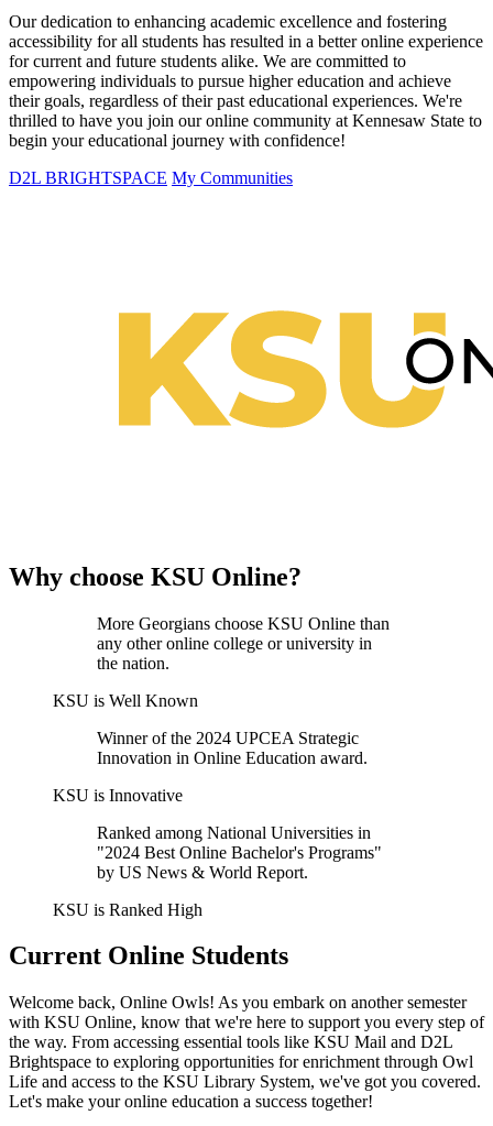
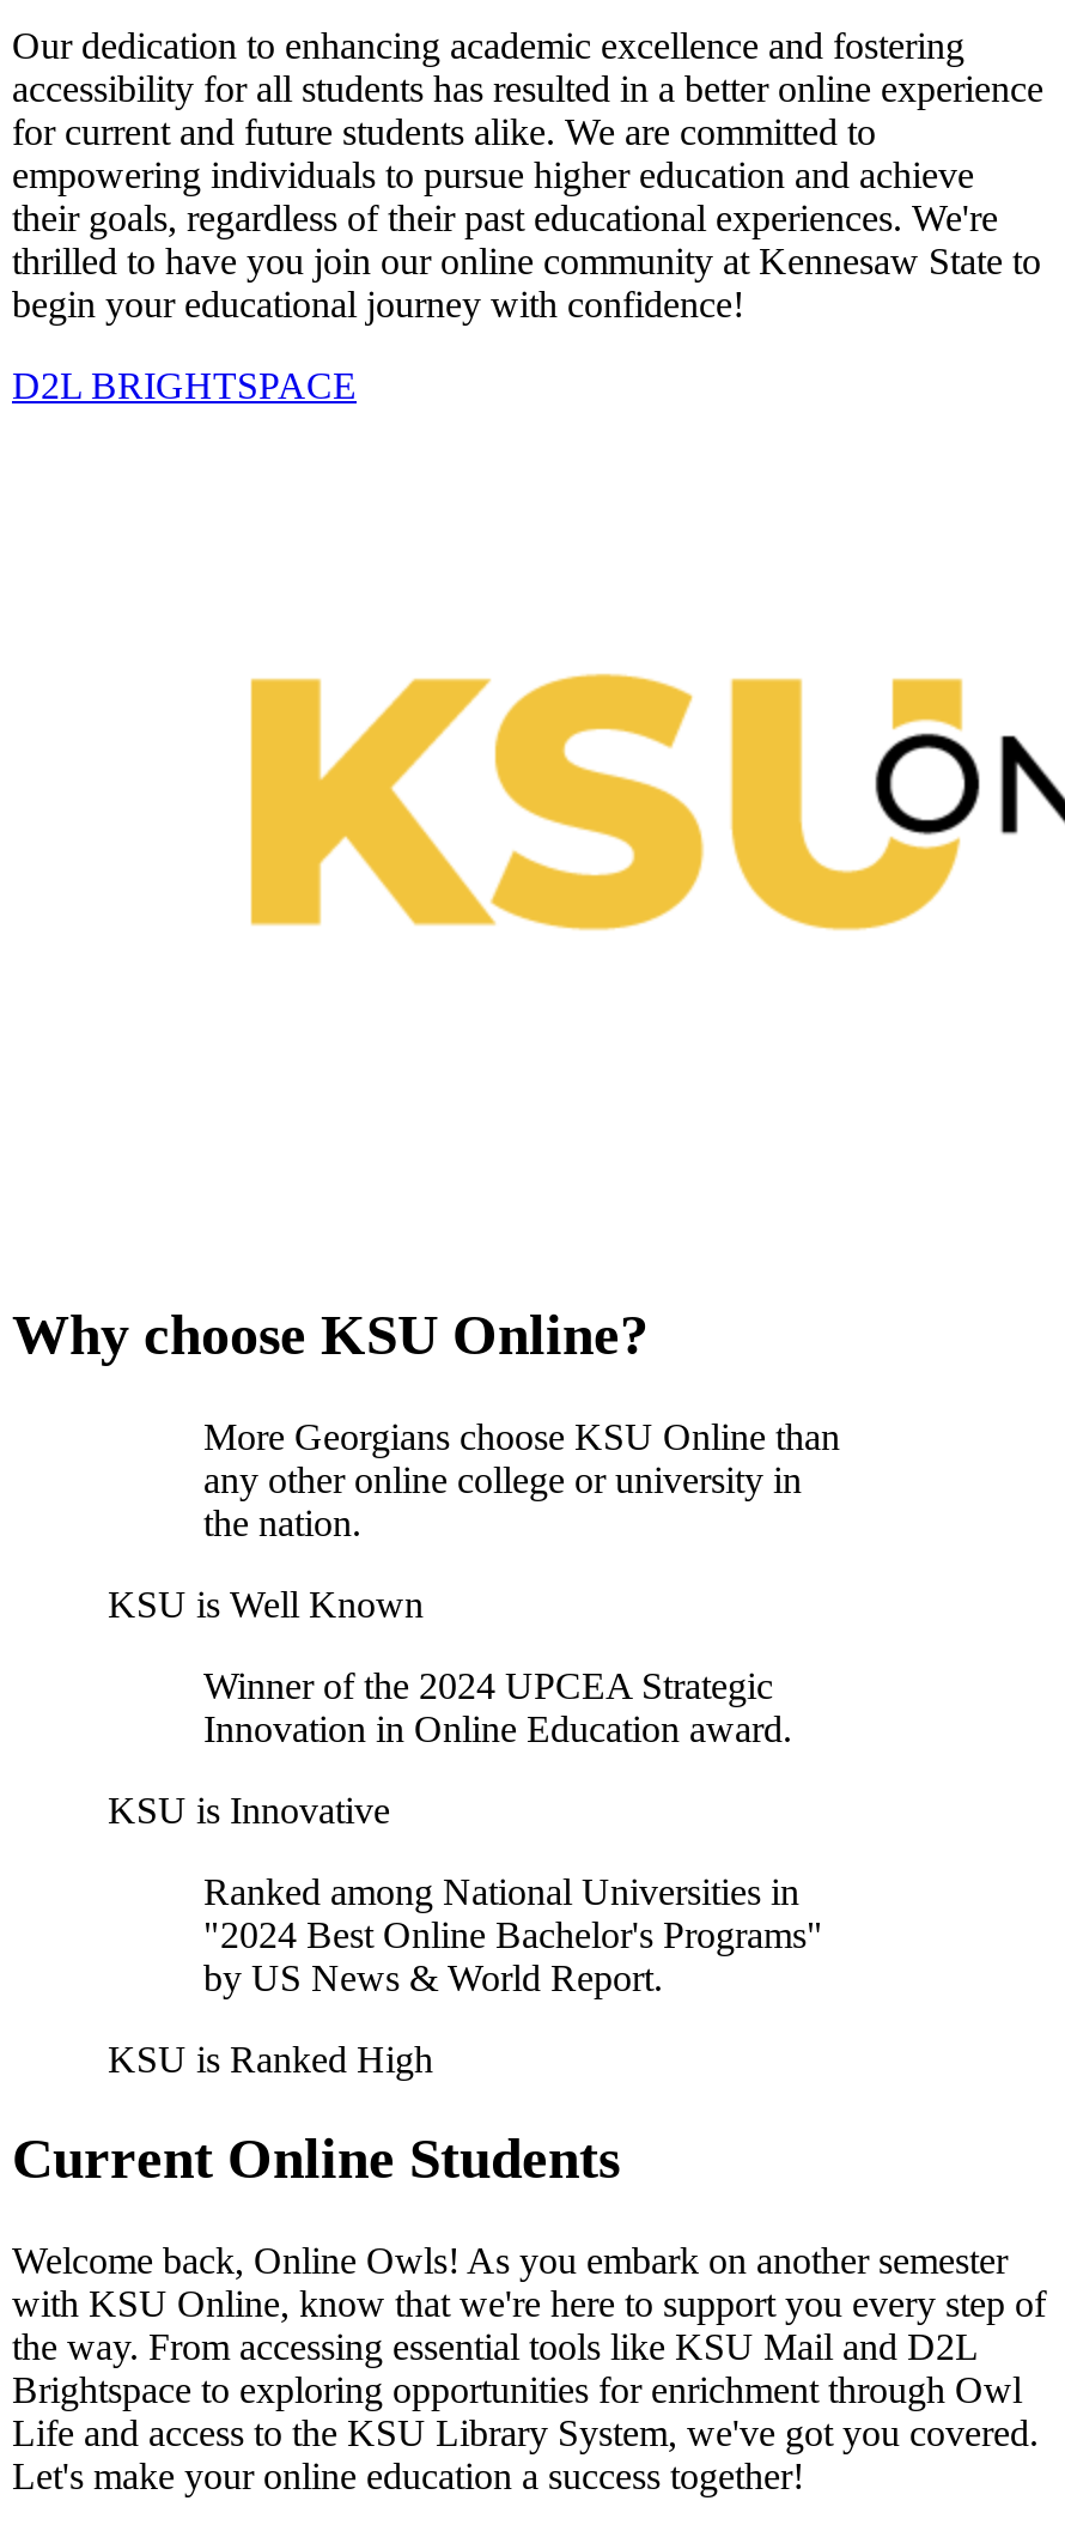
- D2L BRIGHTSPACE My Communities
+ D2L BRIGHTSPACE
